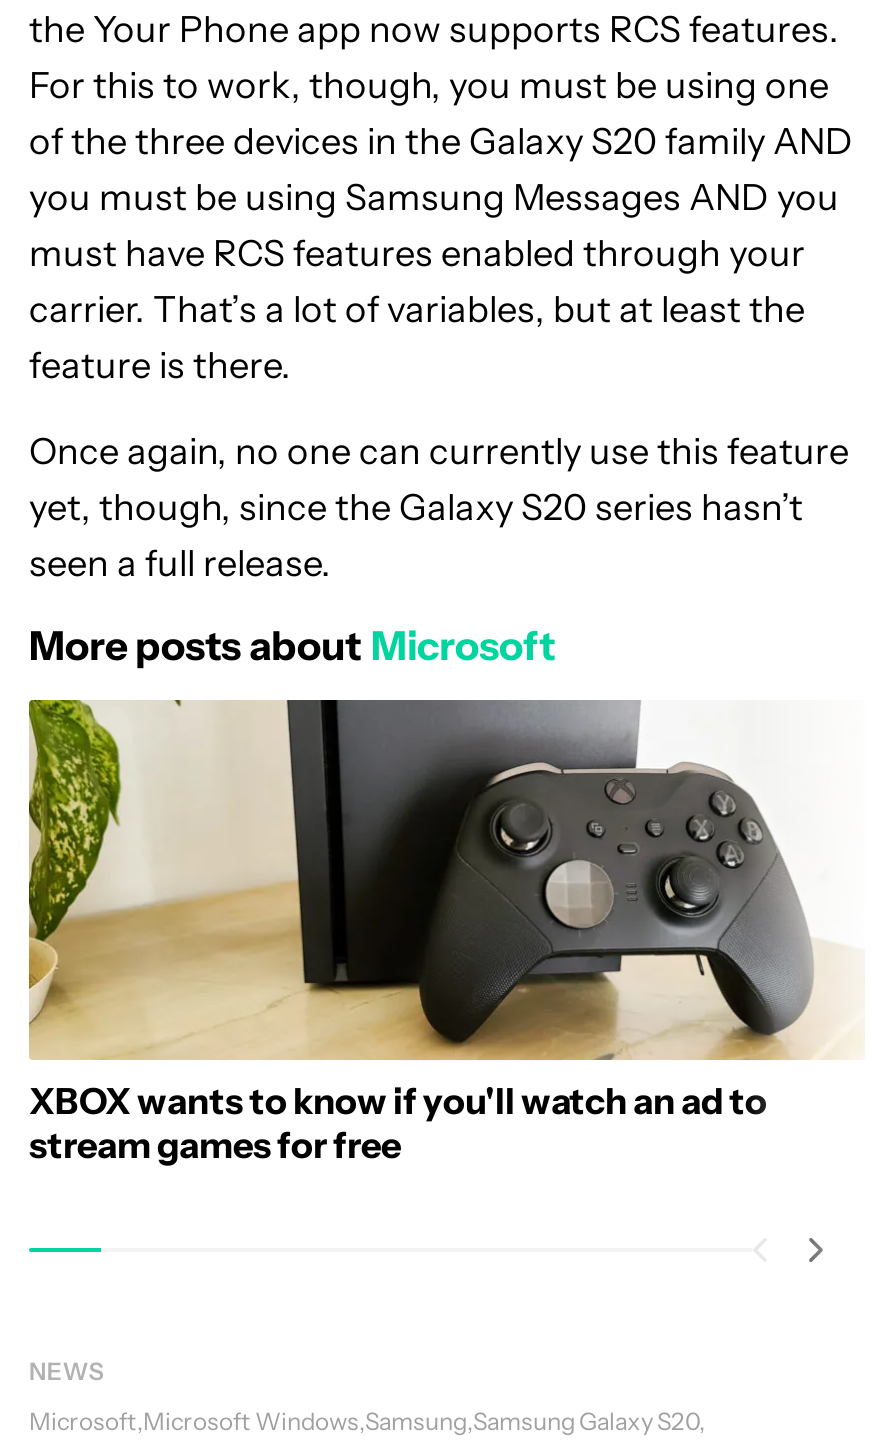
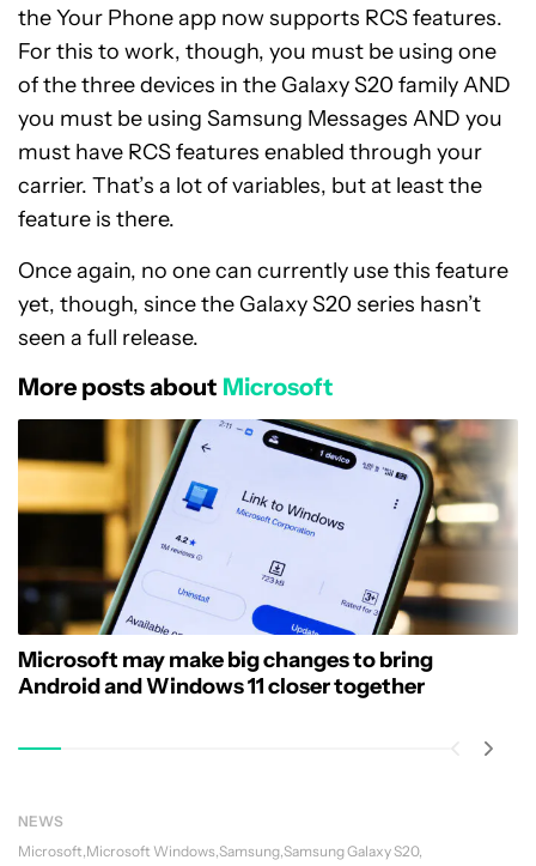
- [image]
- XBOX wants to know if you'll watch an ad to
- stream games for free
+ [image]
+ Microsoft may make big changes to bring
+ Android and Windows 11 closer together
